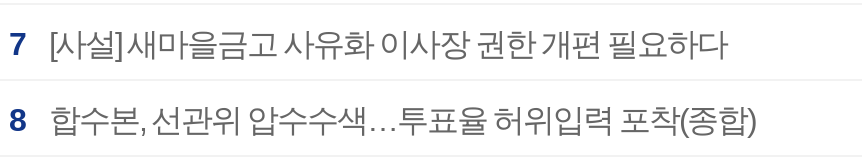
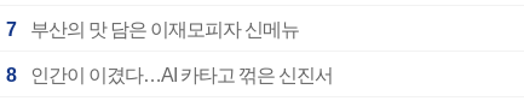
- [사설] 새마을금고 사유화 이사장 권한 개편 필요하다
+ 부산의 맛 담은 이재모피자 신메뉴

- 합수본, 선관위 압수수색…투표율 허위입력 포착(종합)
+ 인간이 이겼다…AI 카타고 꺾은 신진서
